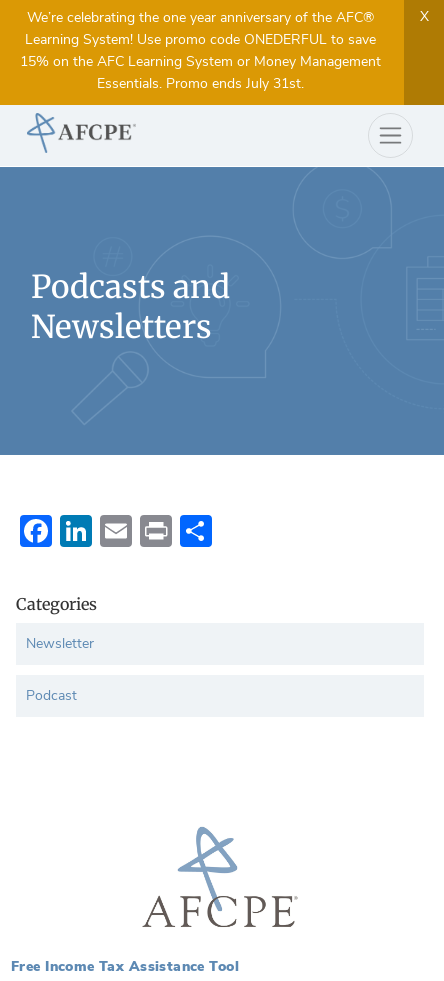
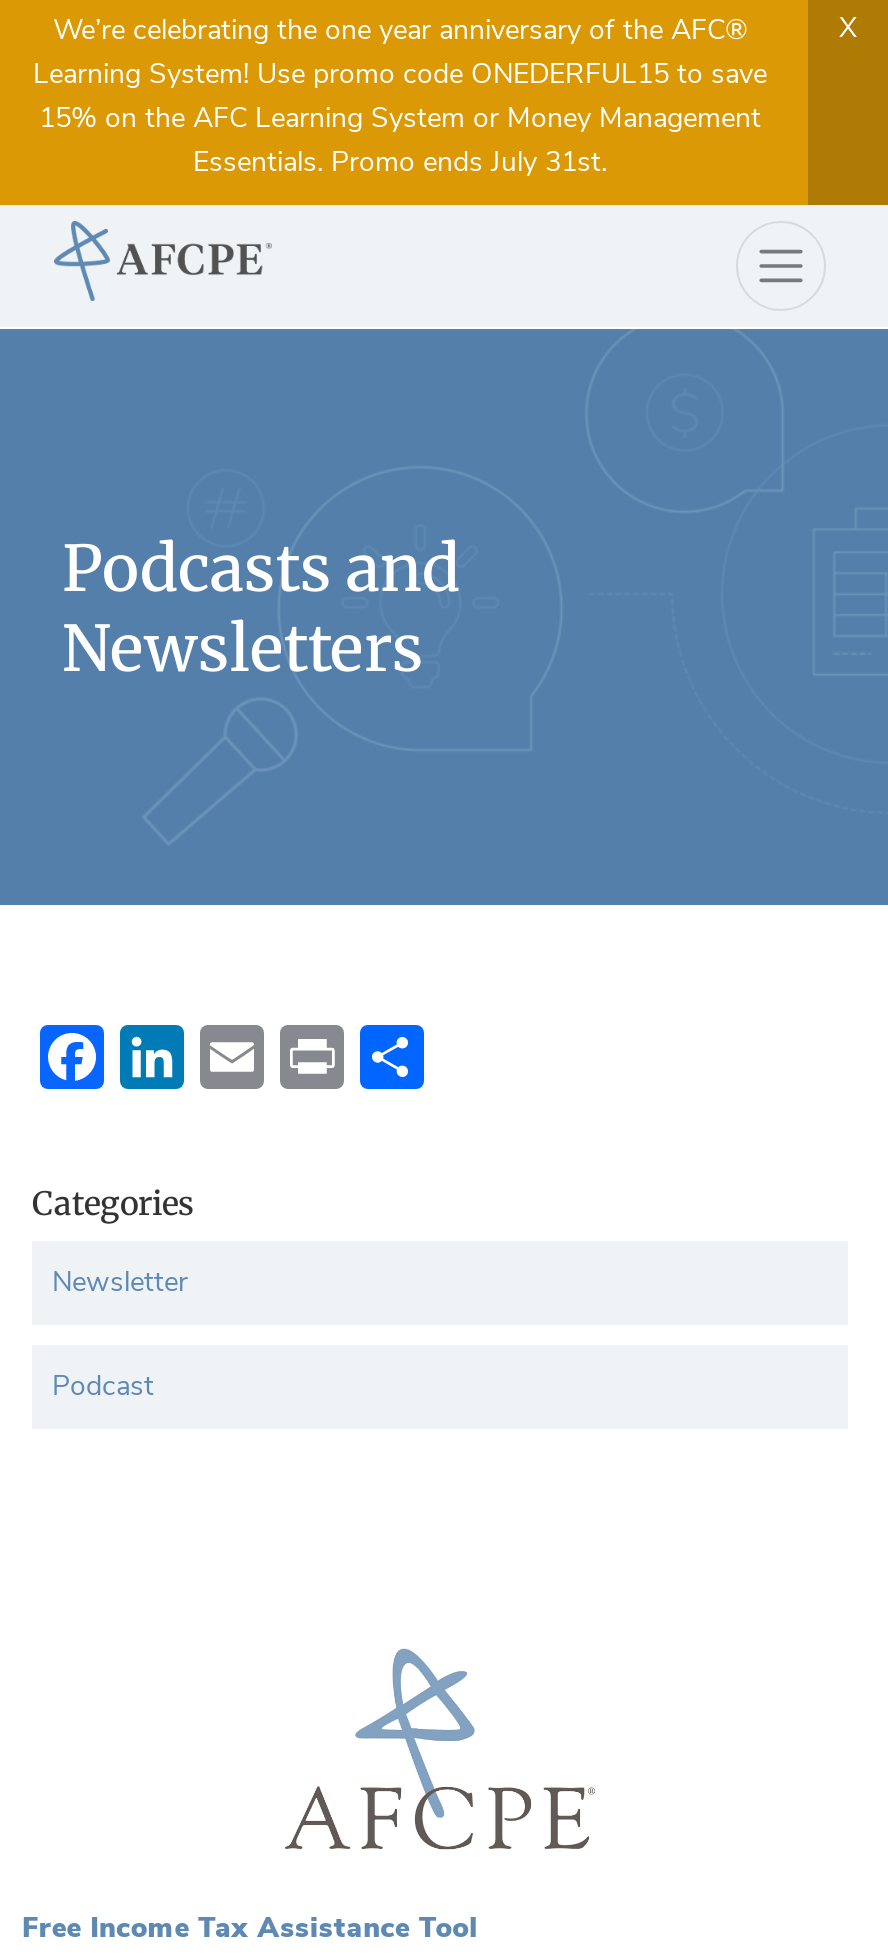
- Learning System! Use promo code ONEDERFUL to save
+ Learning System! Use promo code ONEDERFUL15 to save
